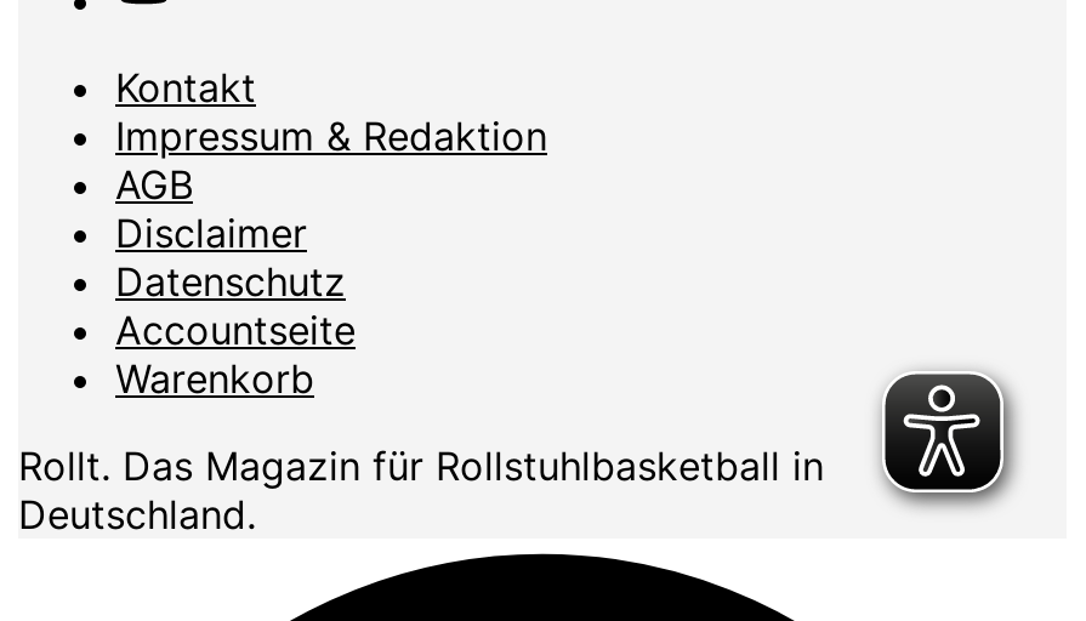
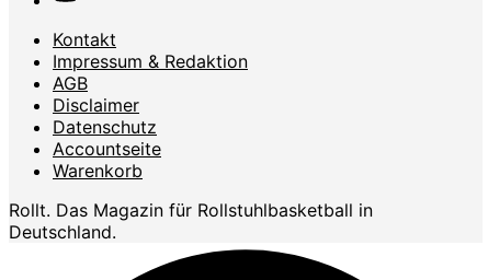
- [image]
